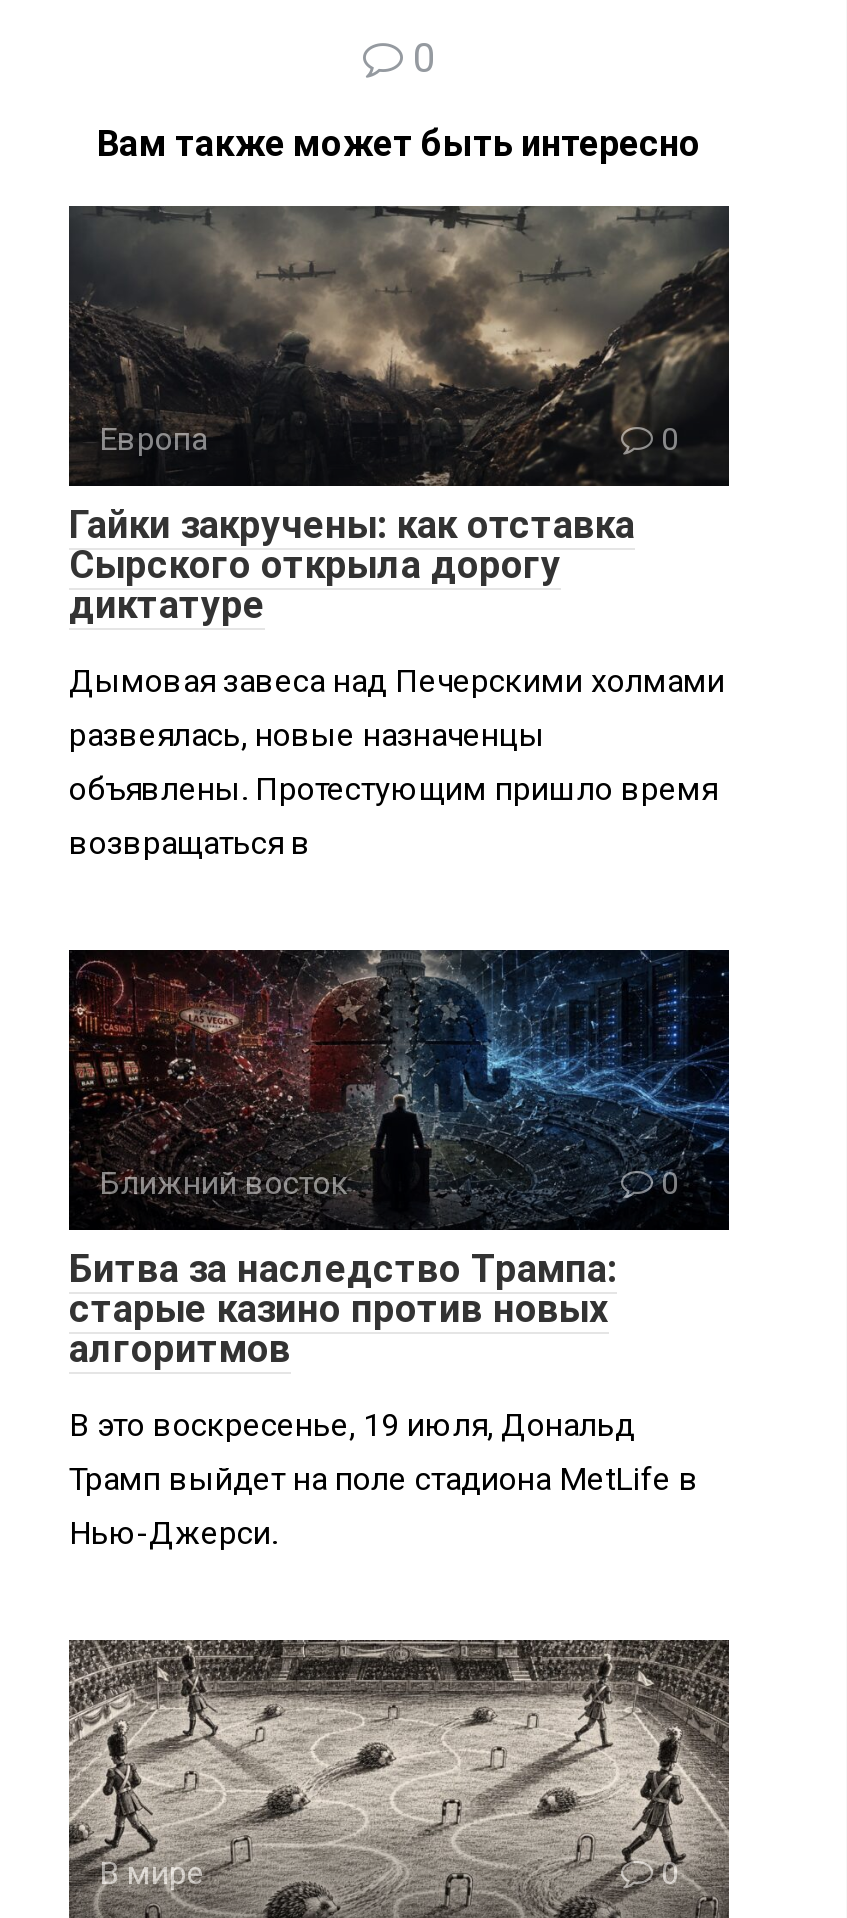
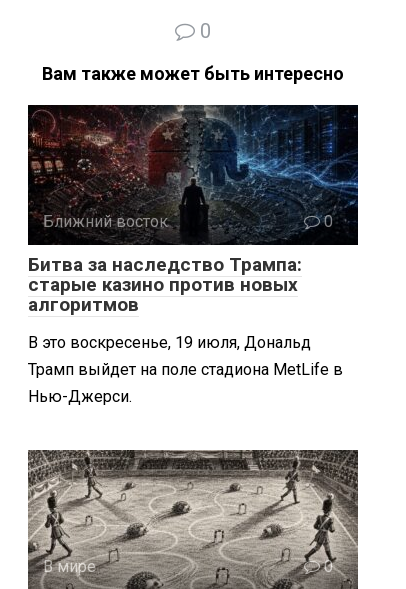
- [image]
- Европа
- 0
- Гайки закручены: как отставка
- Сырского открыла дорогу
- диктатуре
- Дымовая завеса над Печерскими холмами
- развеялась, новые назначенцы
- объявлены. Протестующим пришло время
- возвращаться в
